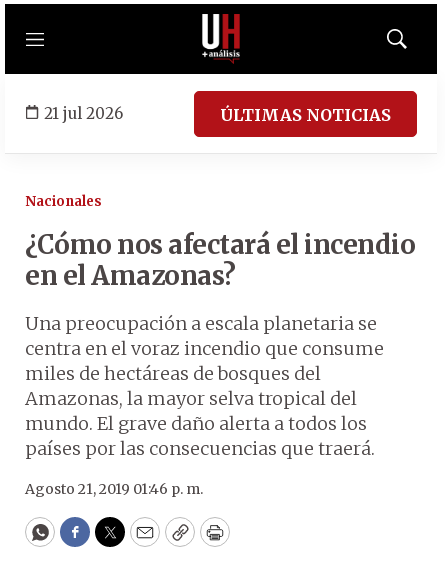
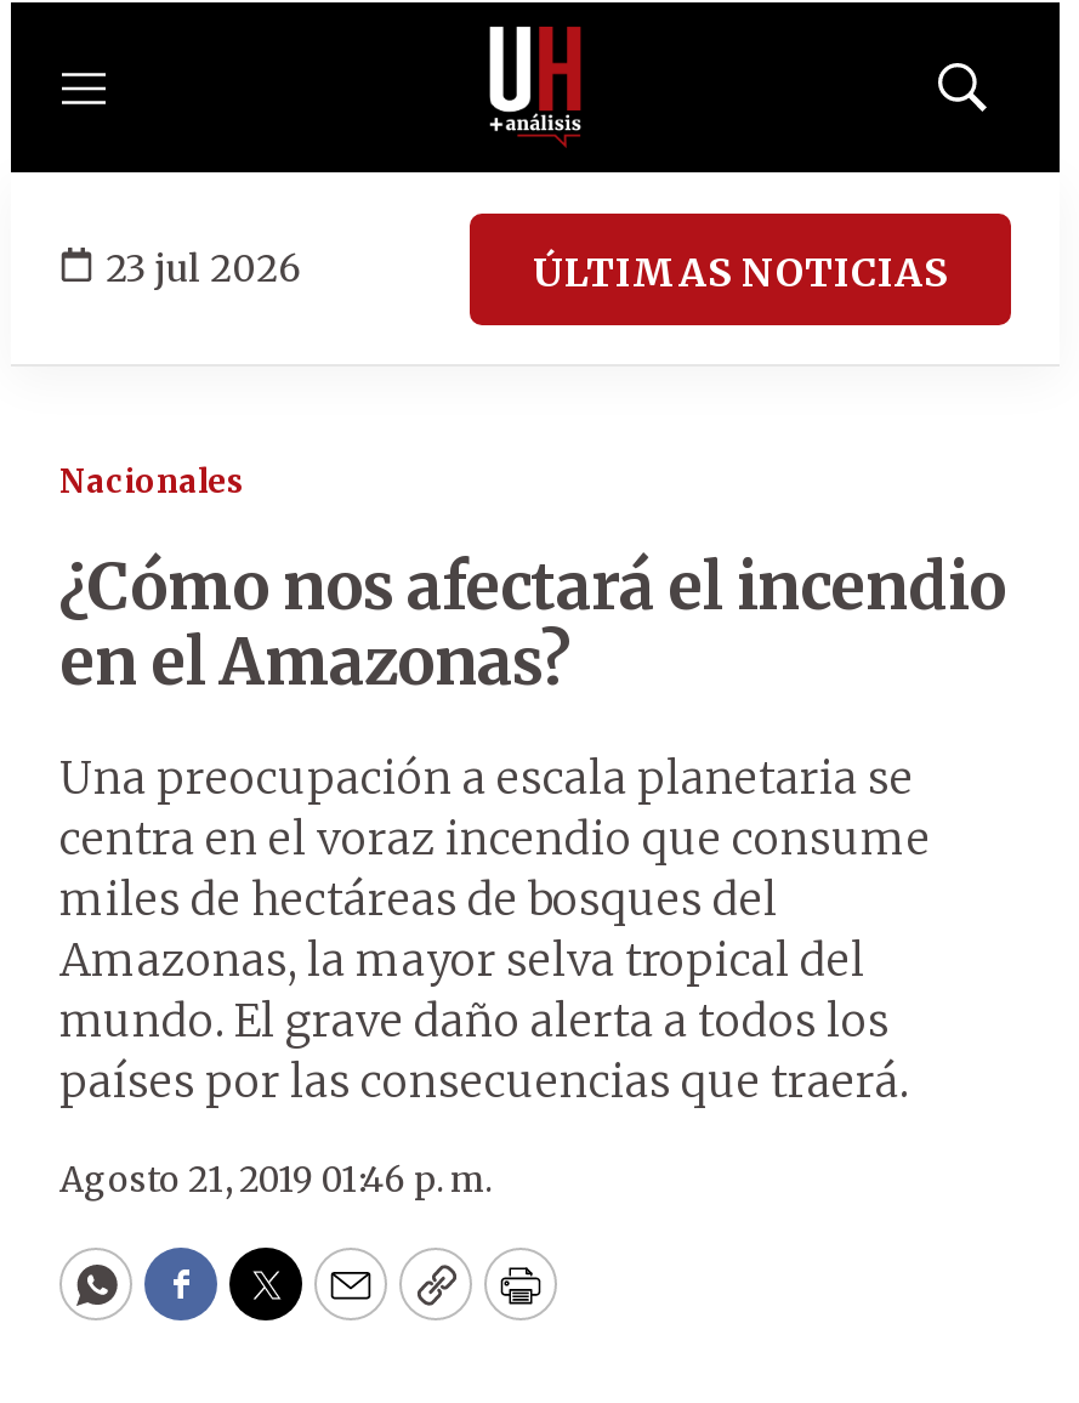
- 21 jul 2026
+ 23 jul 2026
